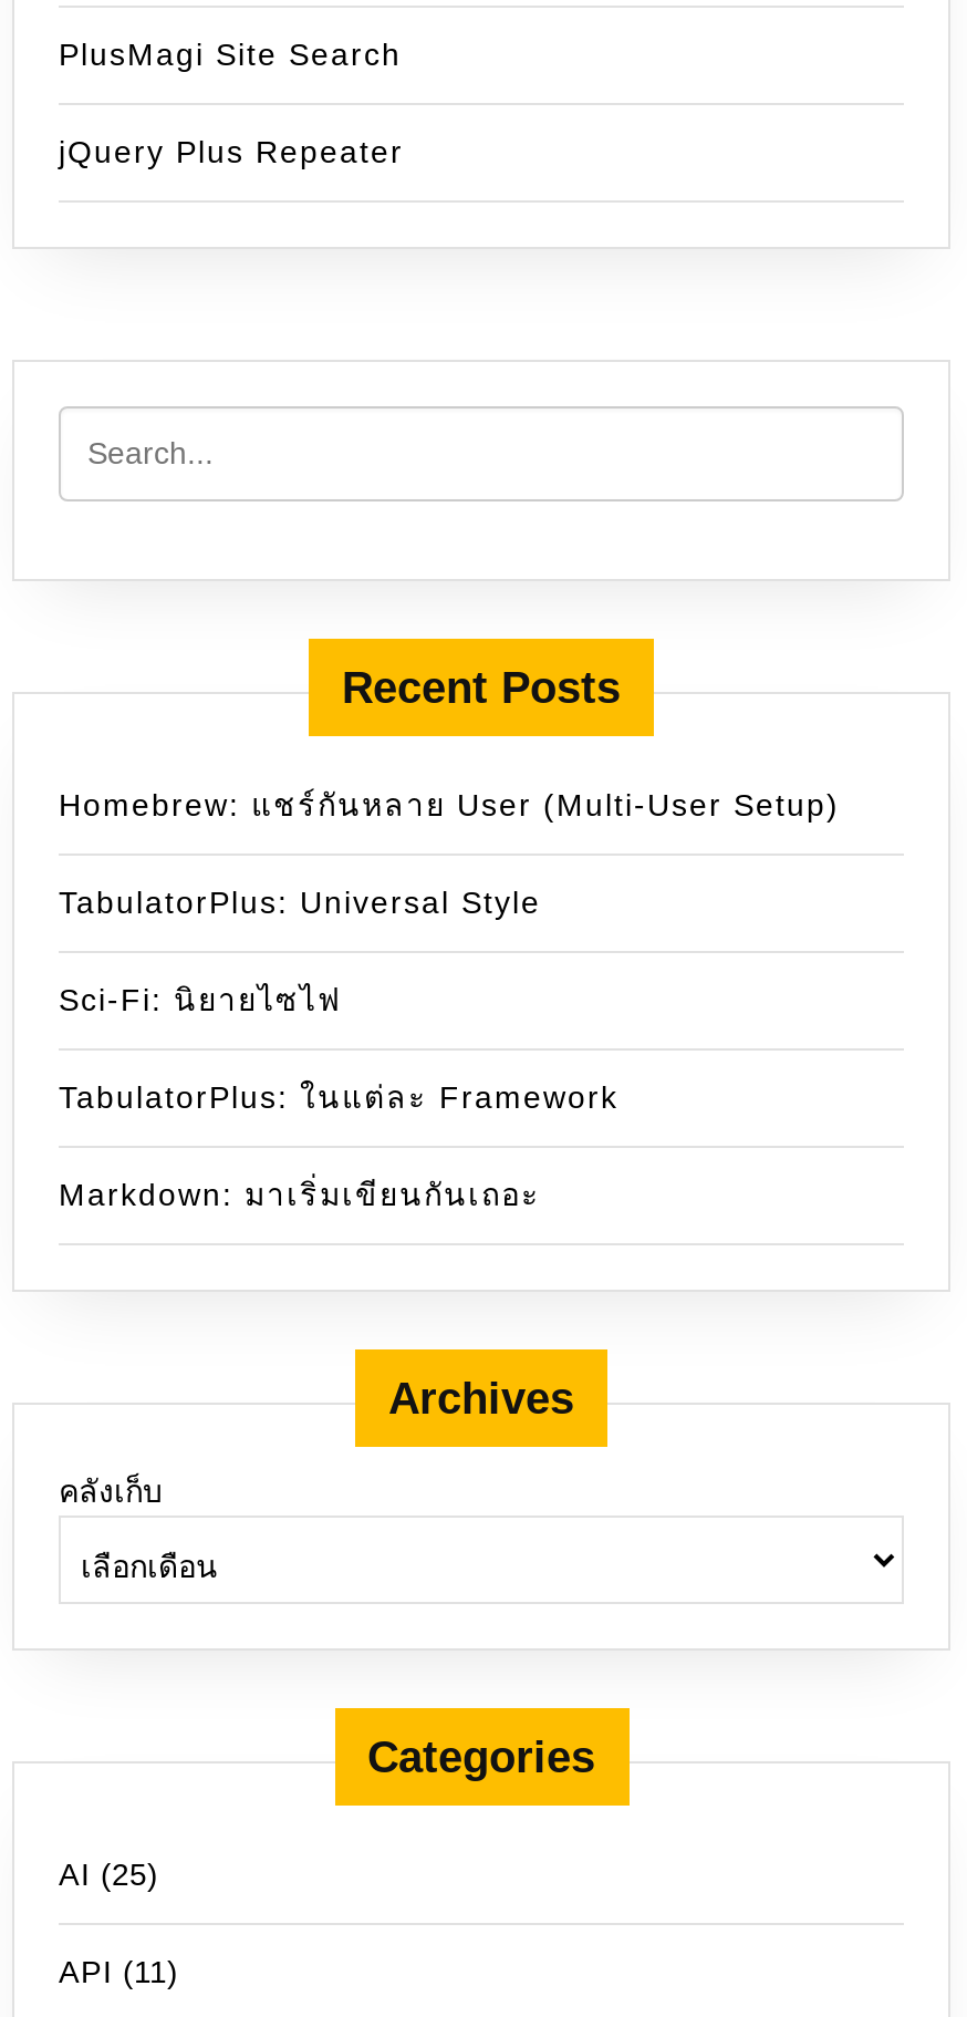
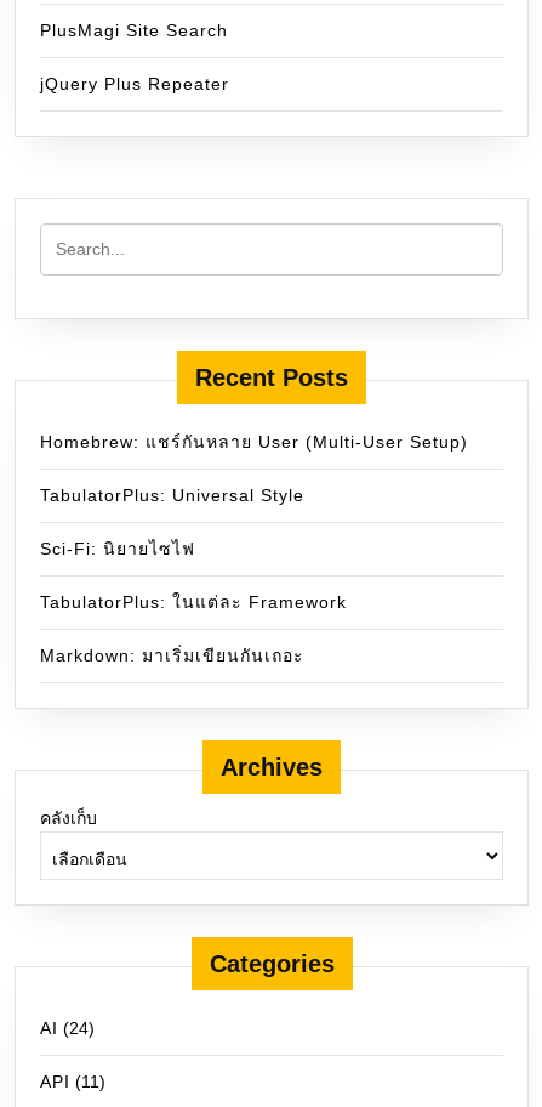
- AI (25)
+ AI (24)
